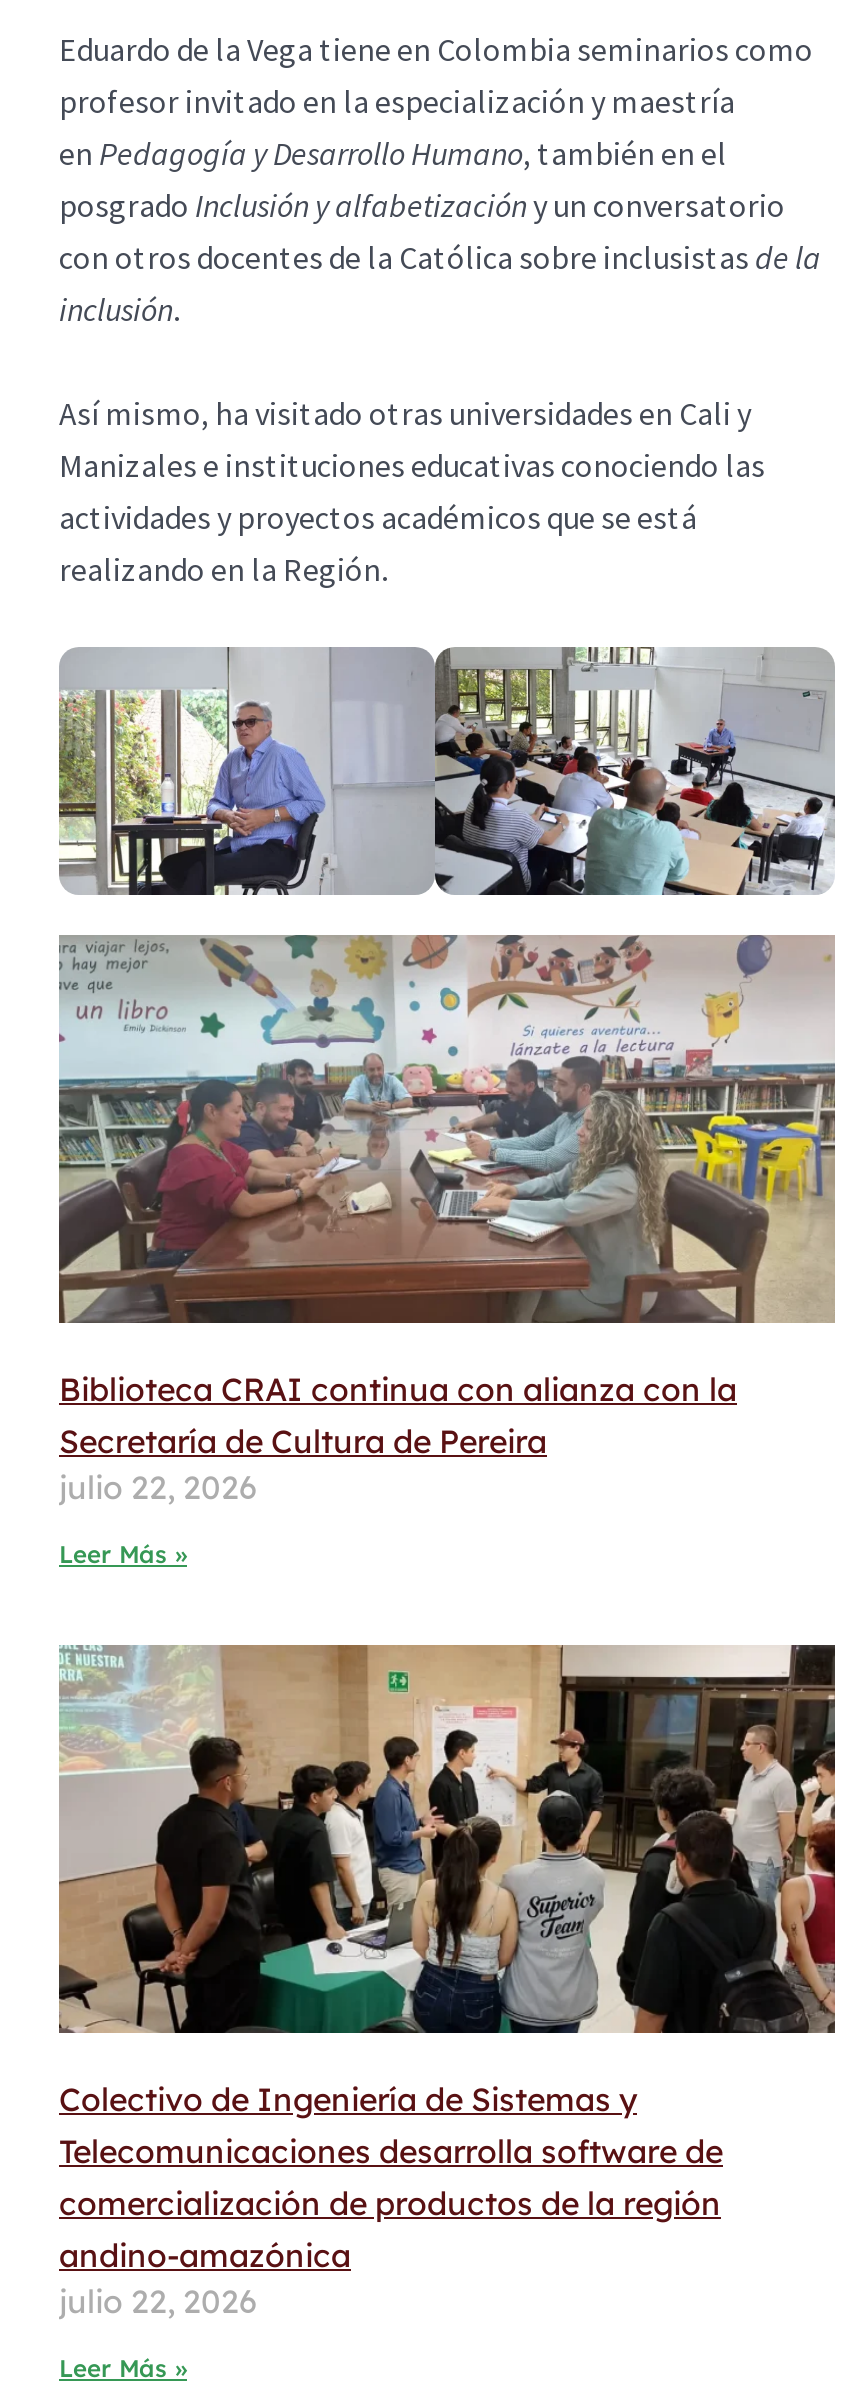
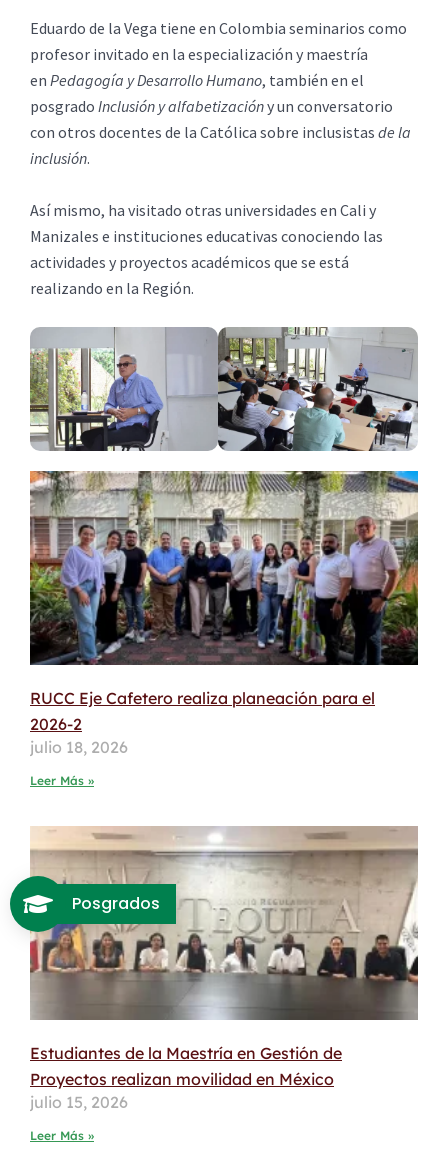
- [image]
- Biblioteca CRAI continua con alianza con la
- Secretaría de Cultura de Pereira
- julio 22, 2026
+ [image]
+ RUCC Eje Cafetero realiza planeación para el
+ 2026-2
+ julio 18, 2026

+ Posgrados

- [image]
- Colectivo de Ingeniería de Sistemas y
- Telecomunicaciones desarrolla software de
- comercialización de productos de la región
- andino-amazónica
- julio 22, 2026
+ [image]
+ Estudiantes de la Maestría en Gestión de
+ Proyectos realizan movilidad en México
+ julio 15, 2026
